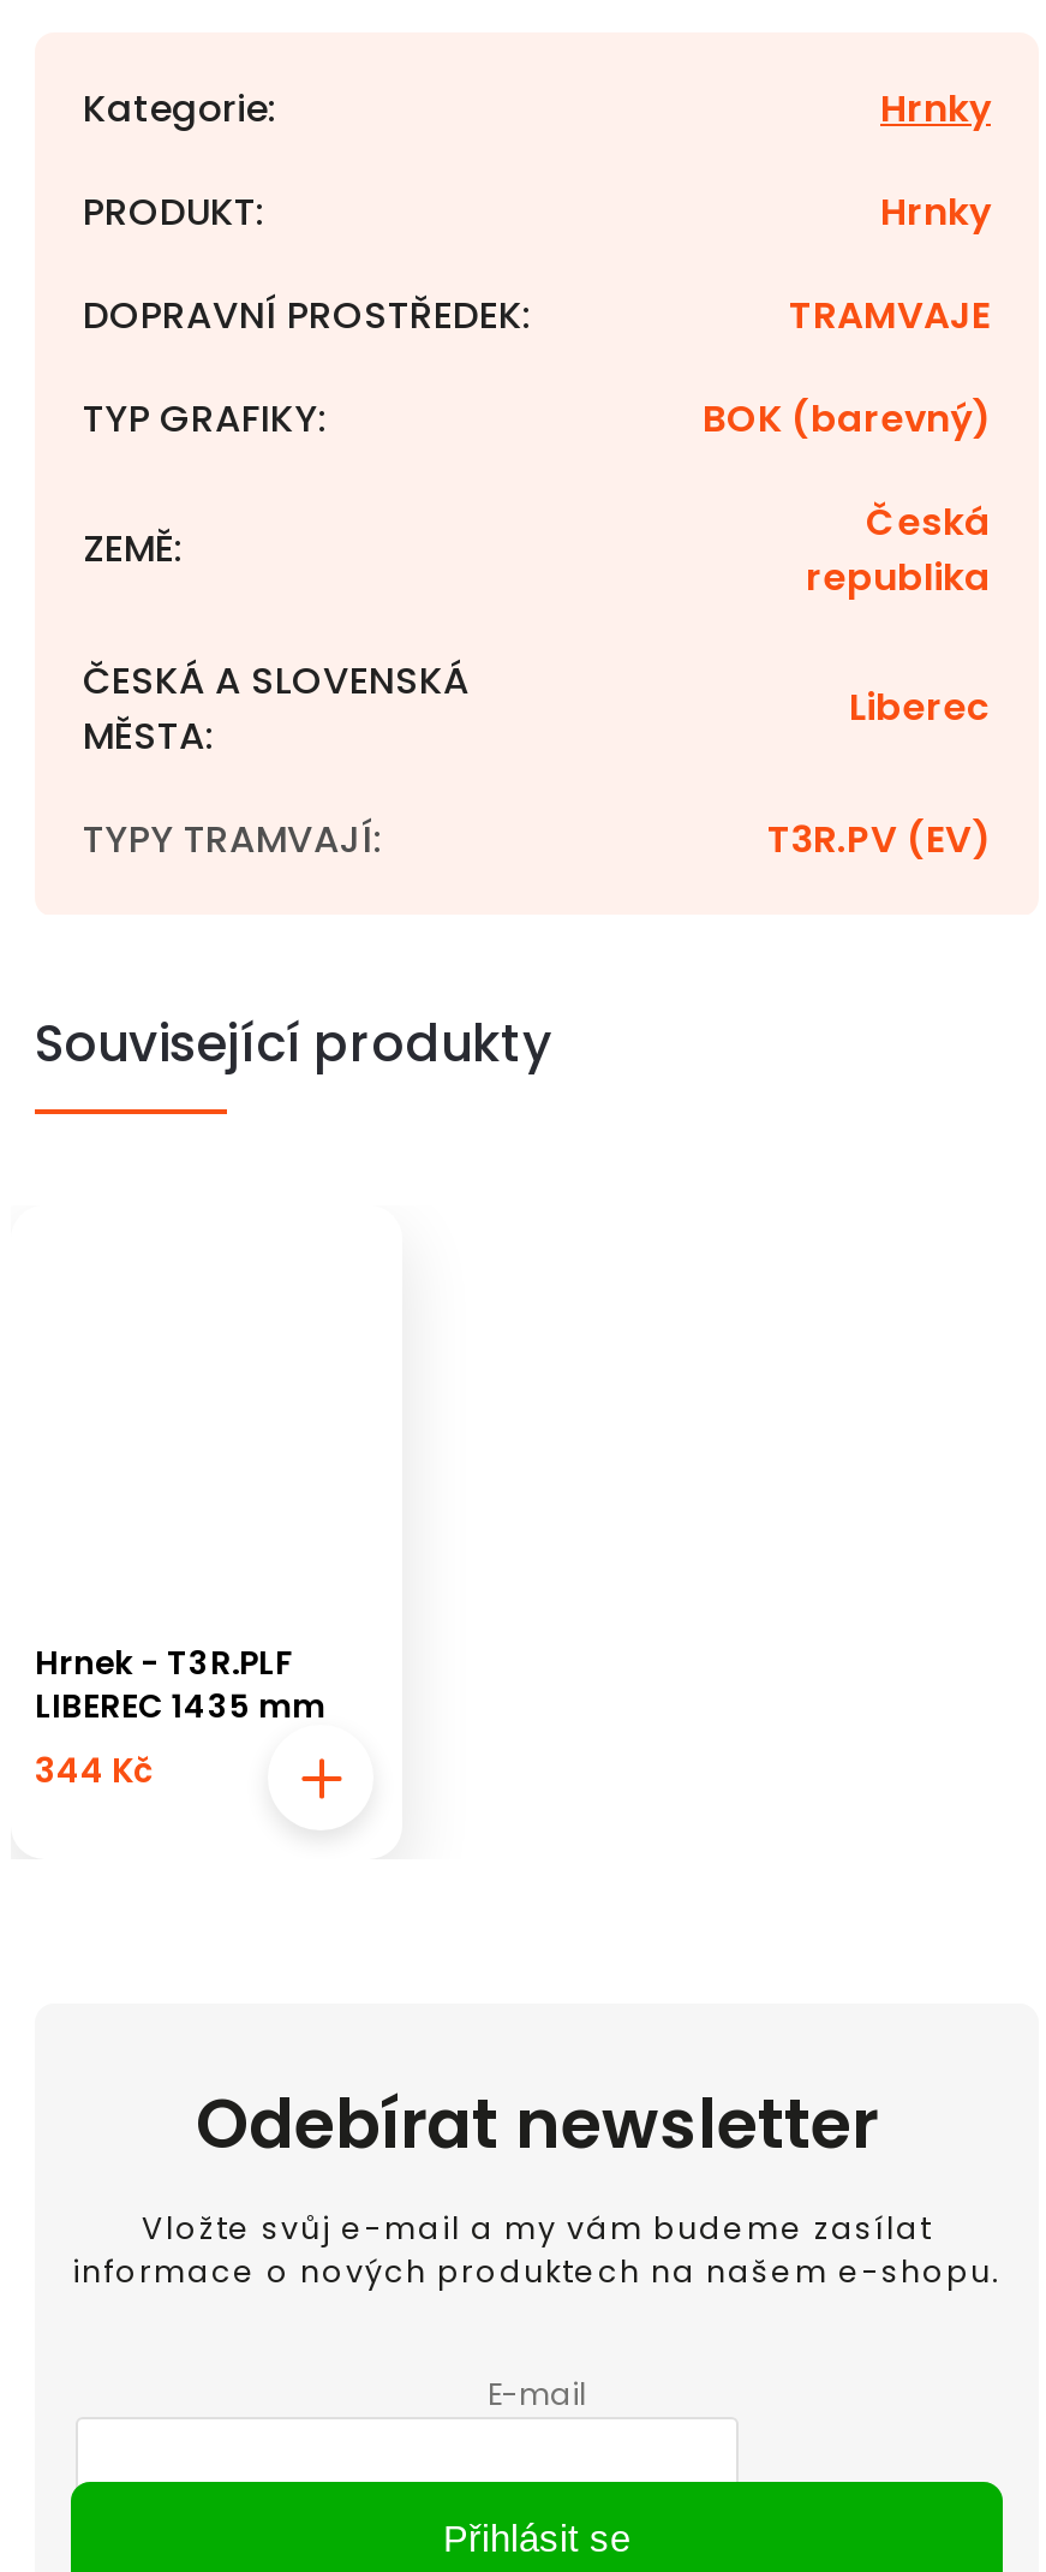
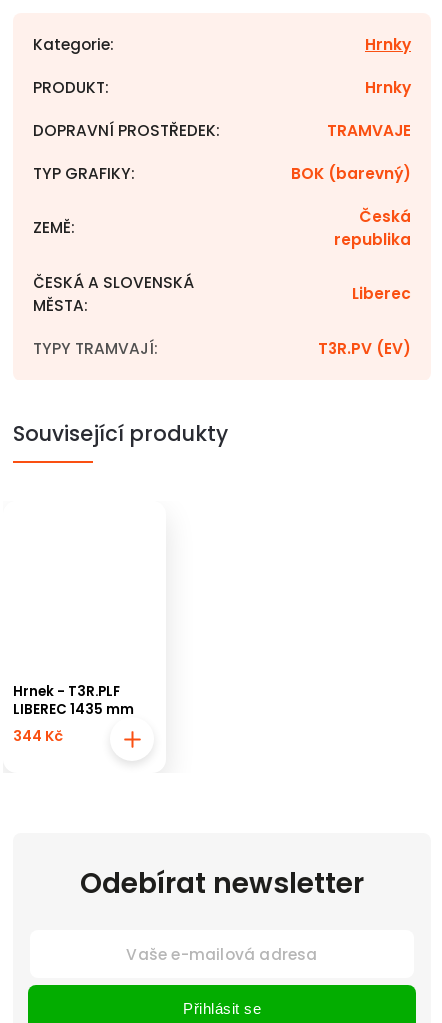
- Vložte svůj e-mail a my vám budeme zasílat
- informace o nových produktech na našem e-shopu.
- E-mail
